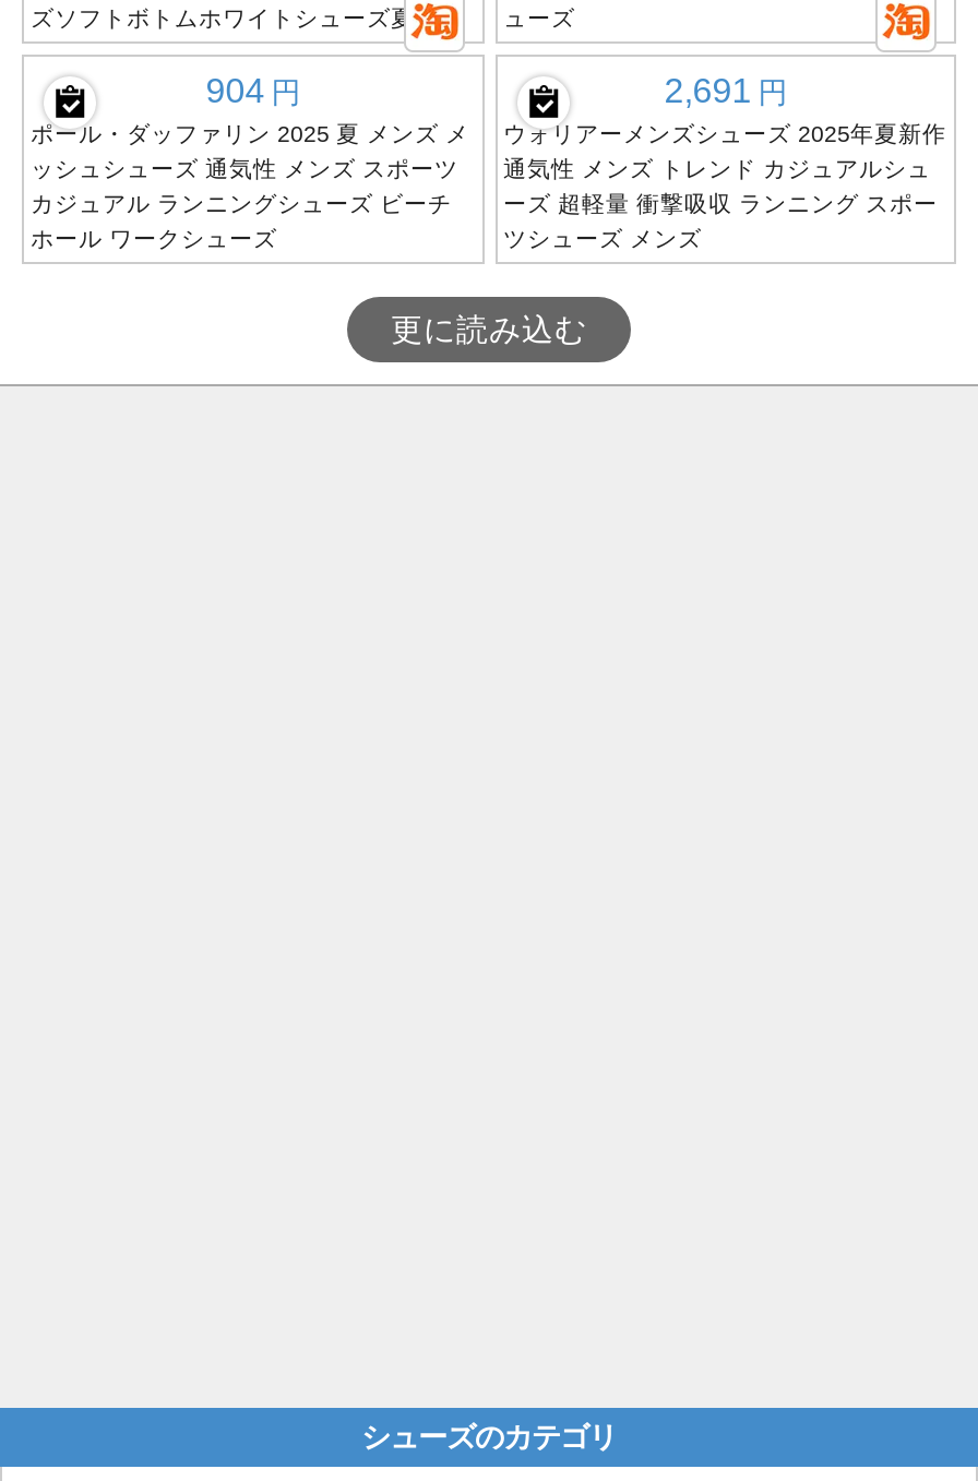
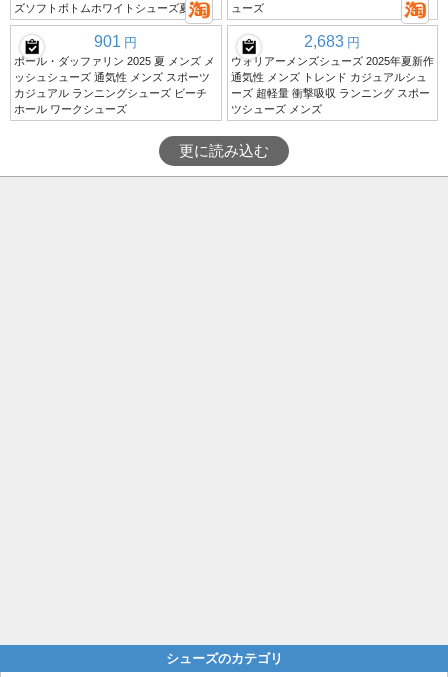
- 904 円
+ 901 円

- 2,691 円
+ 2,683 円
